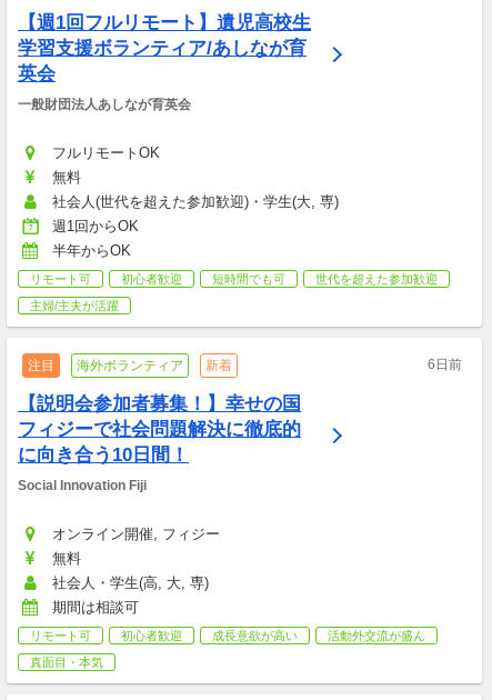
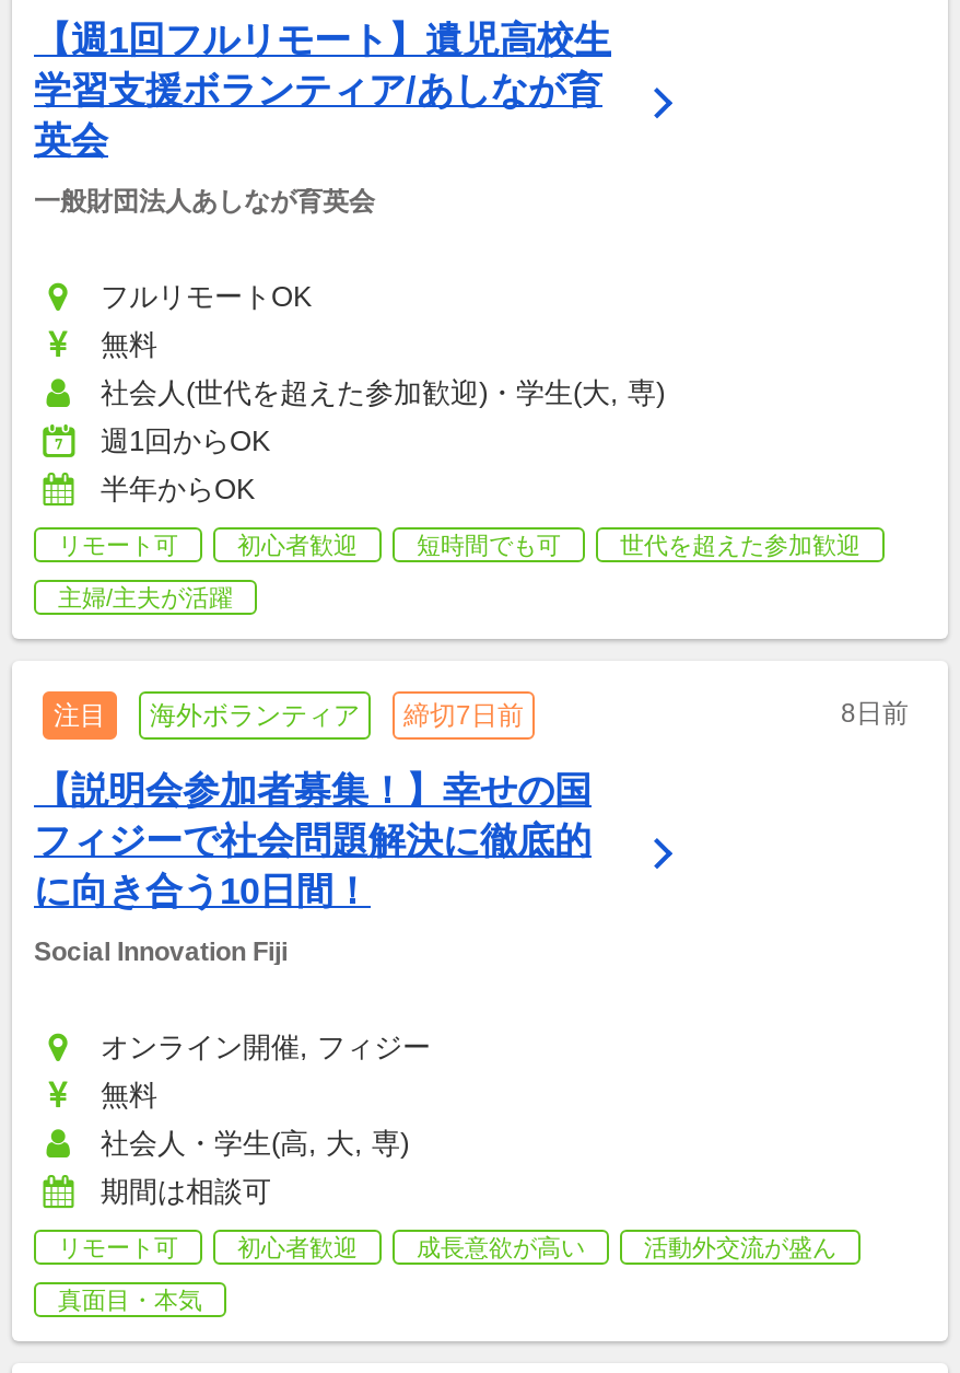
- 新着
- 6日前
+ 締切7日前
+ 8日前
